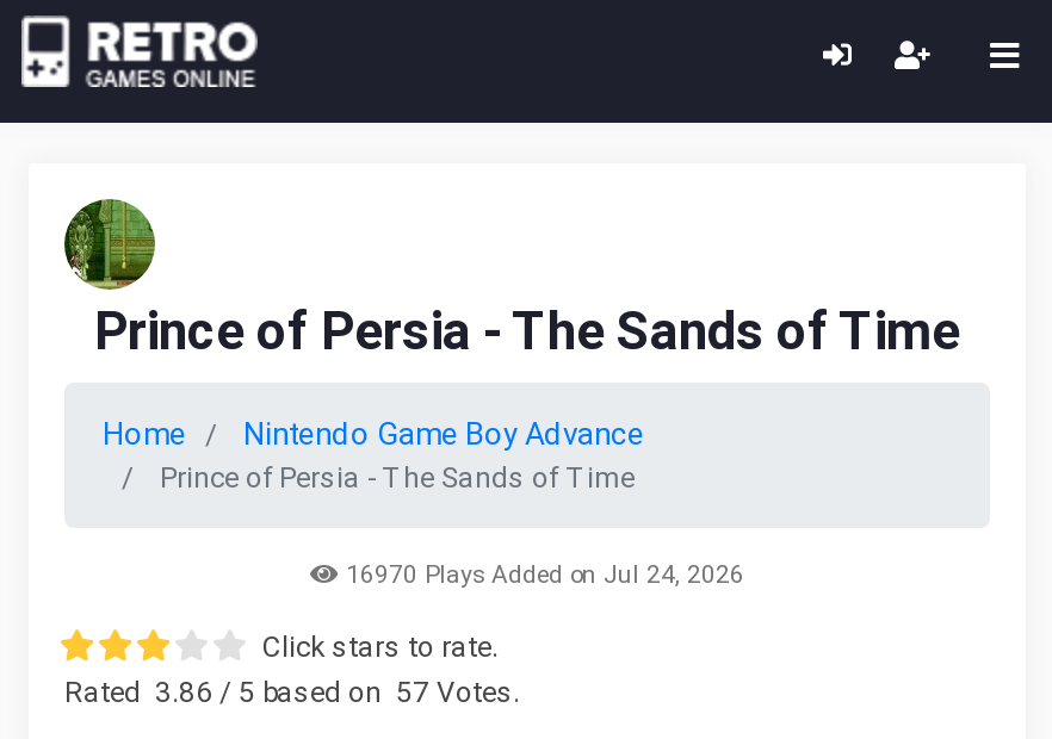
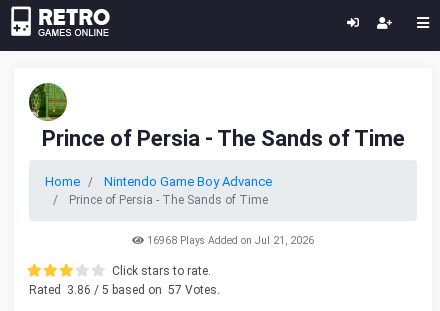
- 16970 Plays Added on Jul 24, 2026
+ 16968 Plays Added on Jul 21, 2026
